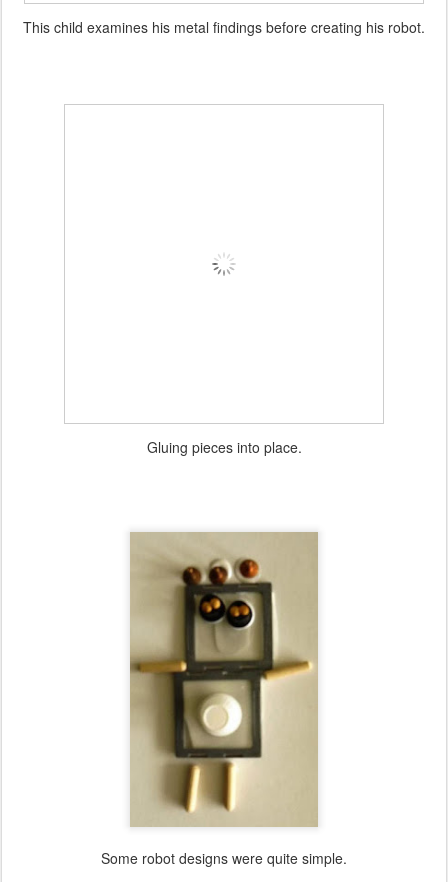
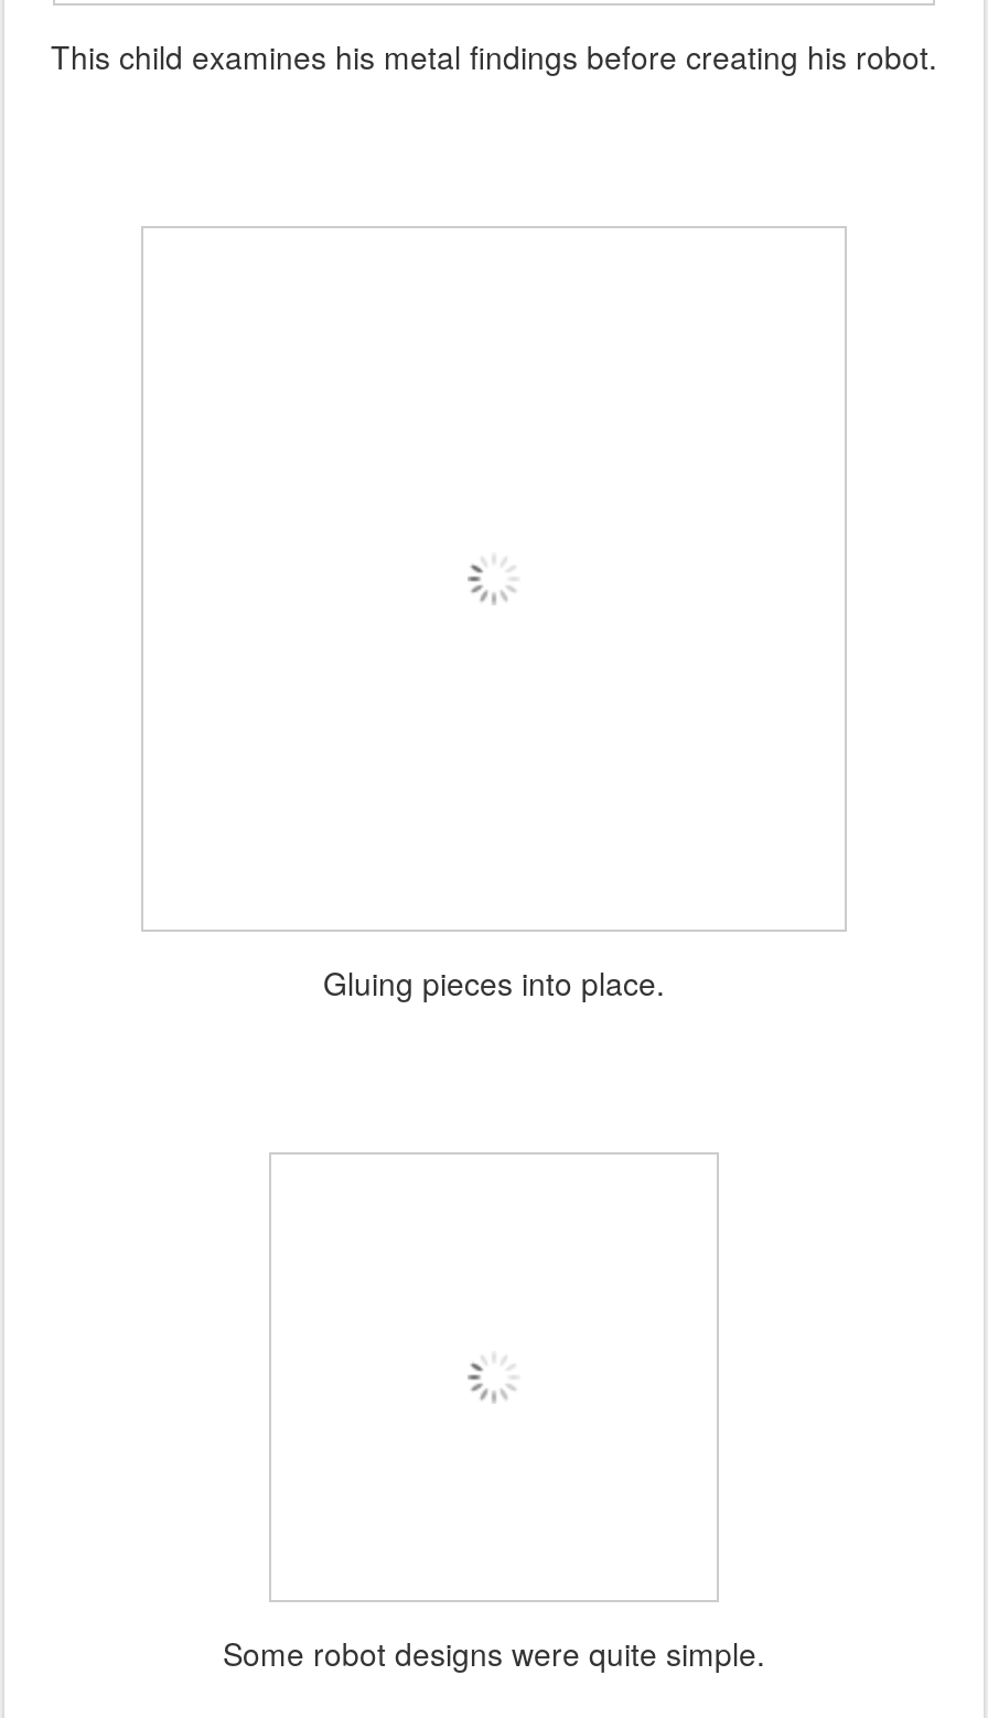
- [image]
